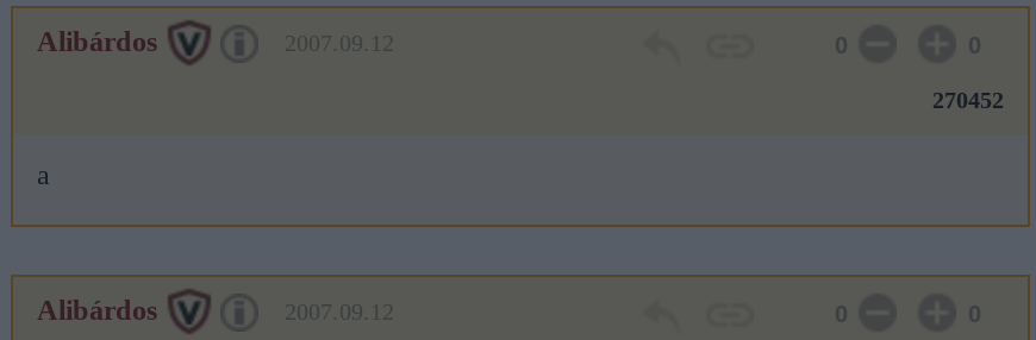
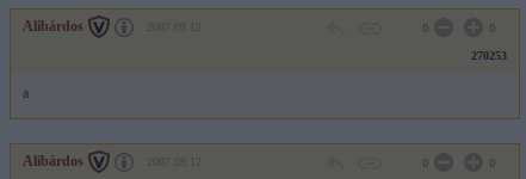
- 270452
+ 270253
